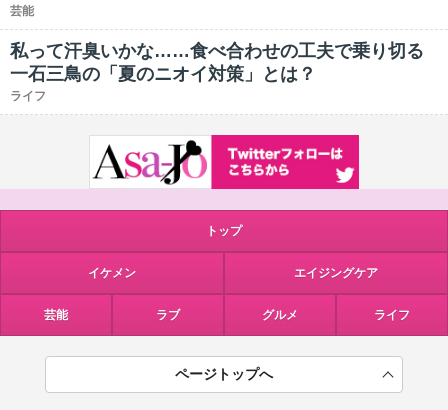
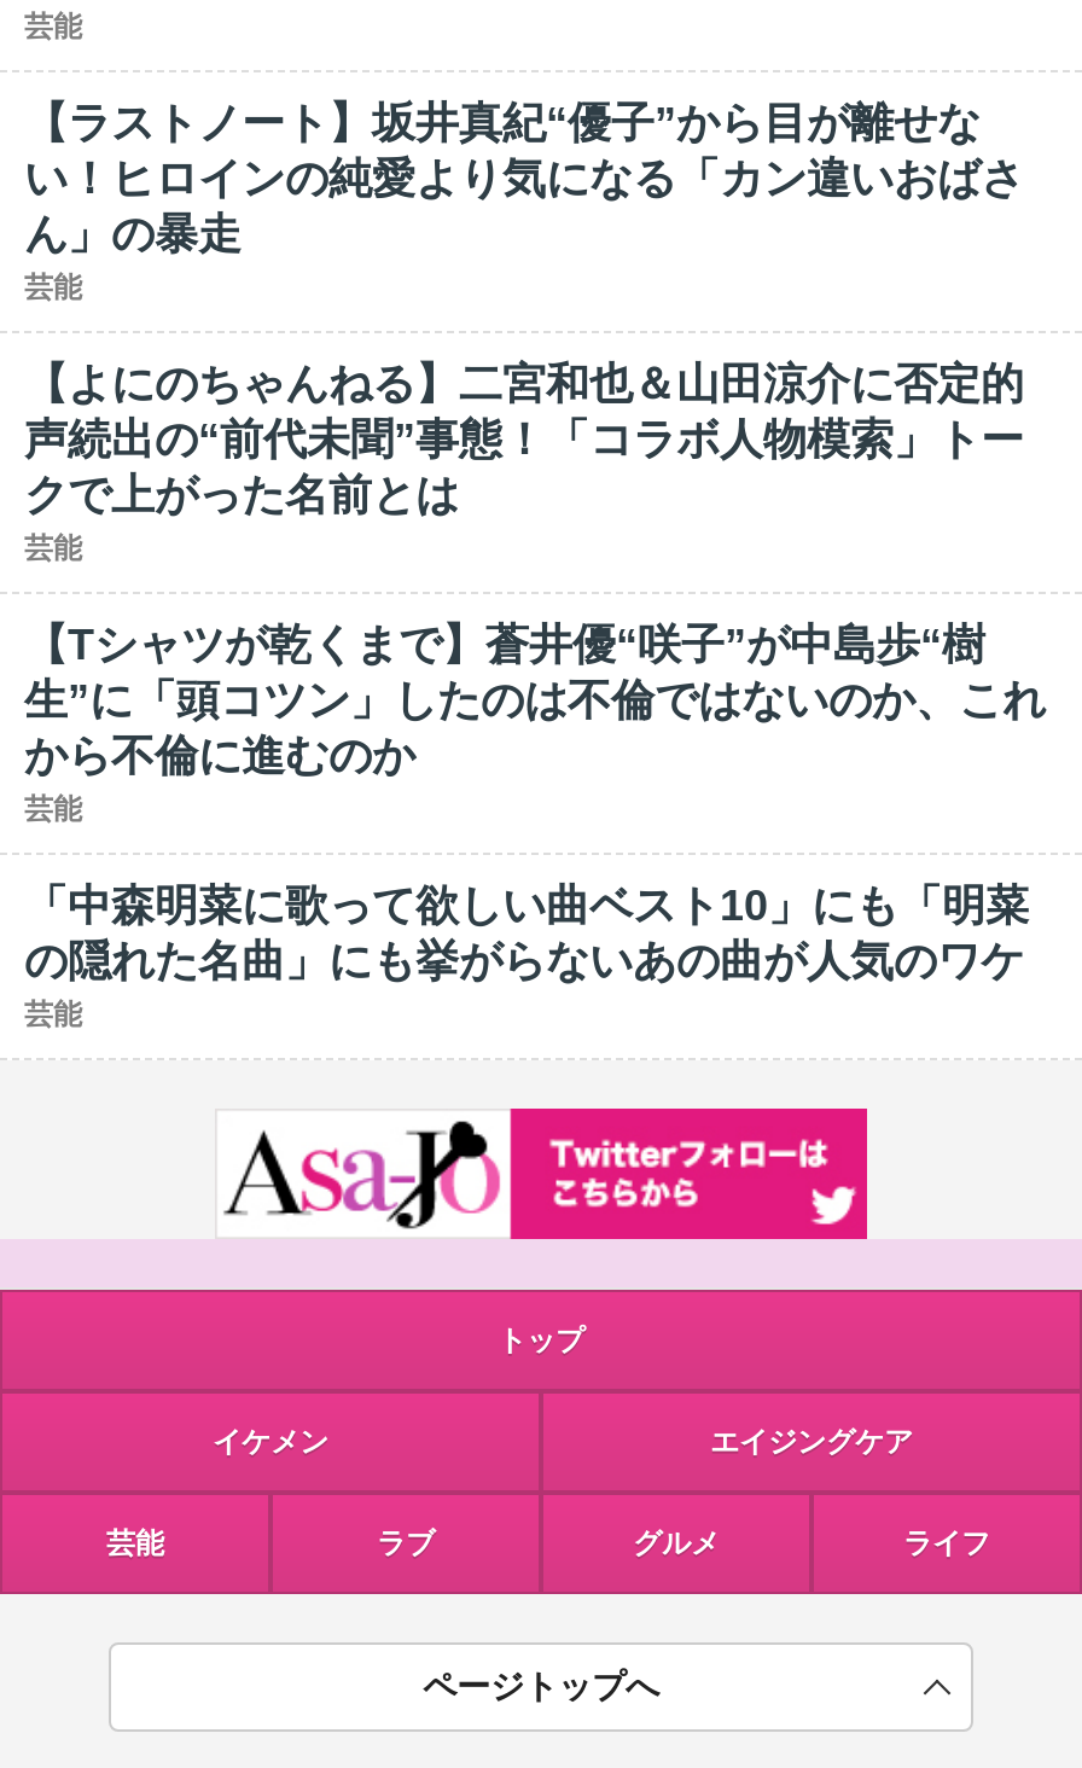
- 私って汗臭いかな……食べ合わせの工夫で乗り切る
- 一石三鳥の「夏のニオイ対策」とは？
- ライフ
+ 【ラストノート】坂井真紀“優子”から目が離せな
+ い！ヒロインの純愛より気になる「カン違いおばさ
+ ん」の暴走
+ 芸能
+ 【よにのちゃんねる】二宮和也＆山田涼介に否定的
+ 声続出の“前代未聞”事態！「コラボ人物模索」トー
+ クで上がった名前とは
+ 芸能
+ 【Tシャツが乾くまで】蒼井優“咲子”が中島歩“樹
+ 生”に「頭コツン」したのは不倫ではないのか、これ
+ から不倫に進むのか
+ 芸能
+ 「中森明菜に歌って欲しい曲ベスト10」にも「明菜
+ の隠れた名曲」にも挙がらないあの曲が人気のワケ
+ 芸能
